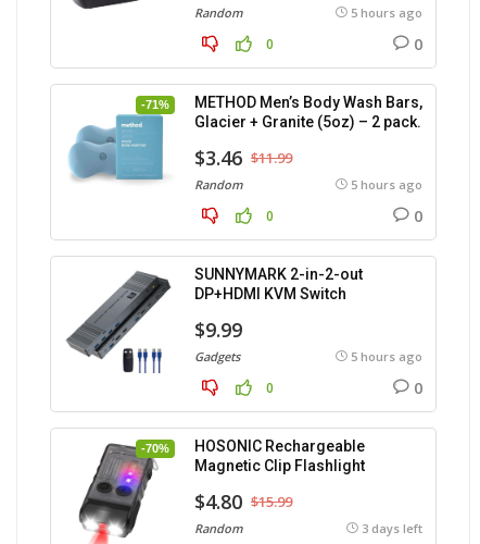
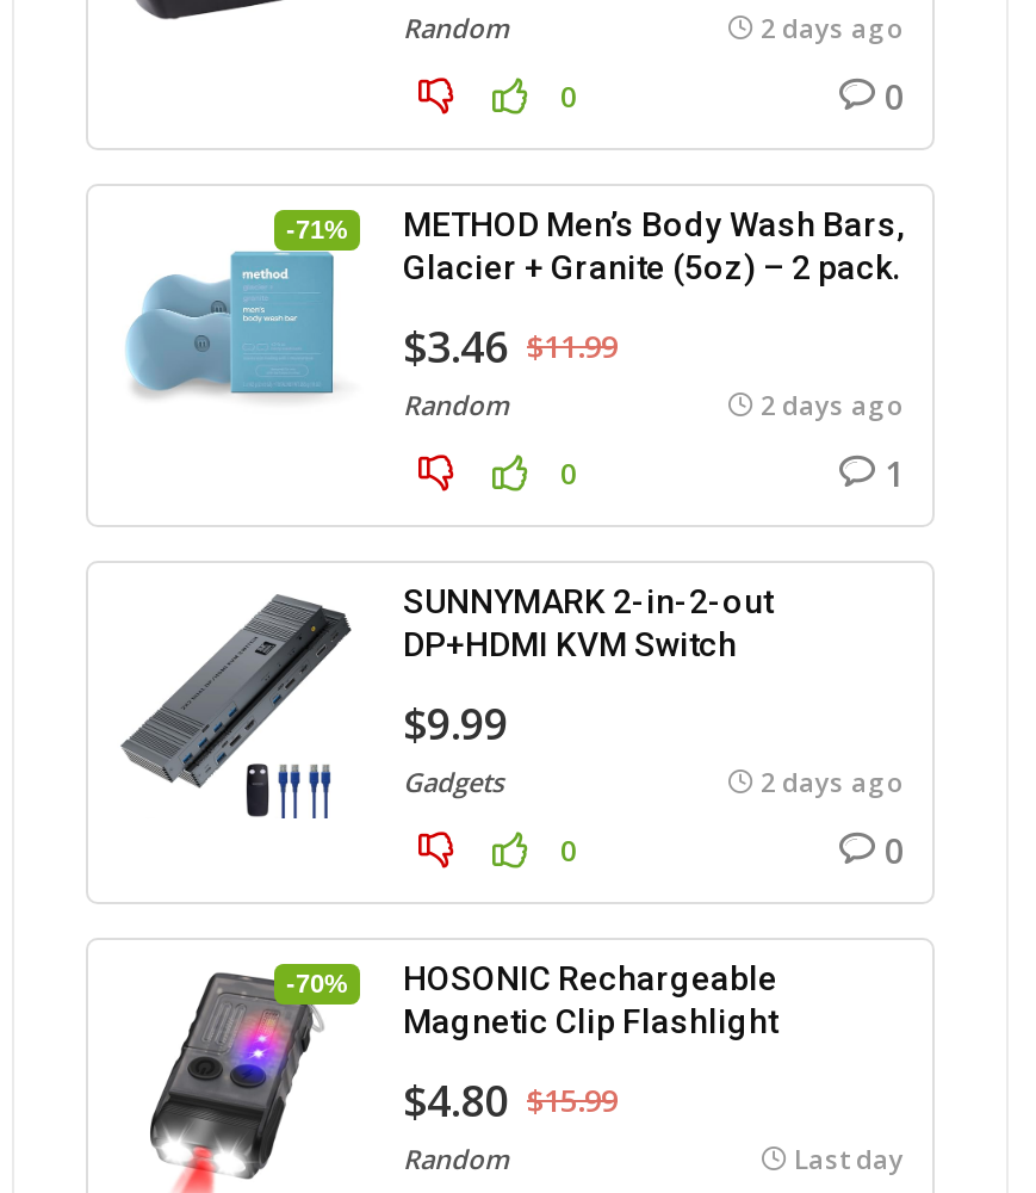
- 5 hours ago
+ 2 days ago

- 5 hours ago
+ 2 days ago

- 0
+ 1

- 5 hours ago
+ 2 days ago

- 3 days left
+ Last day
